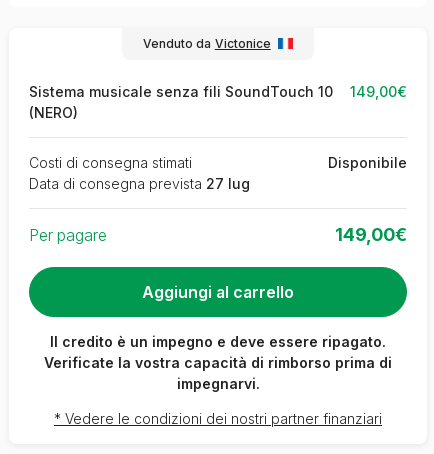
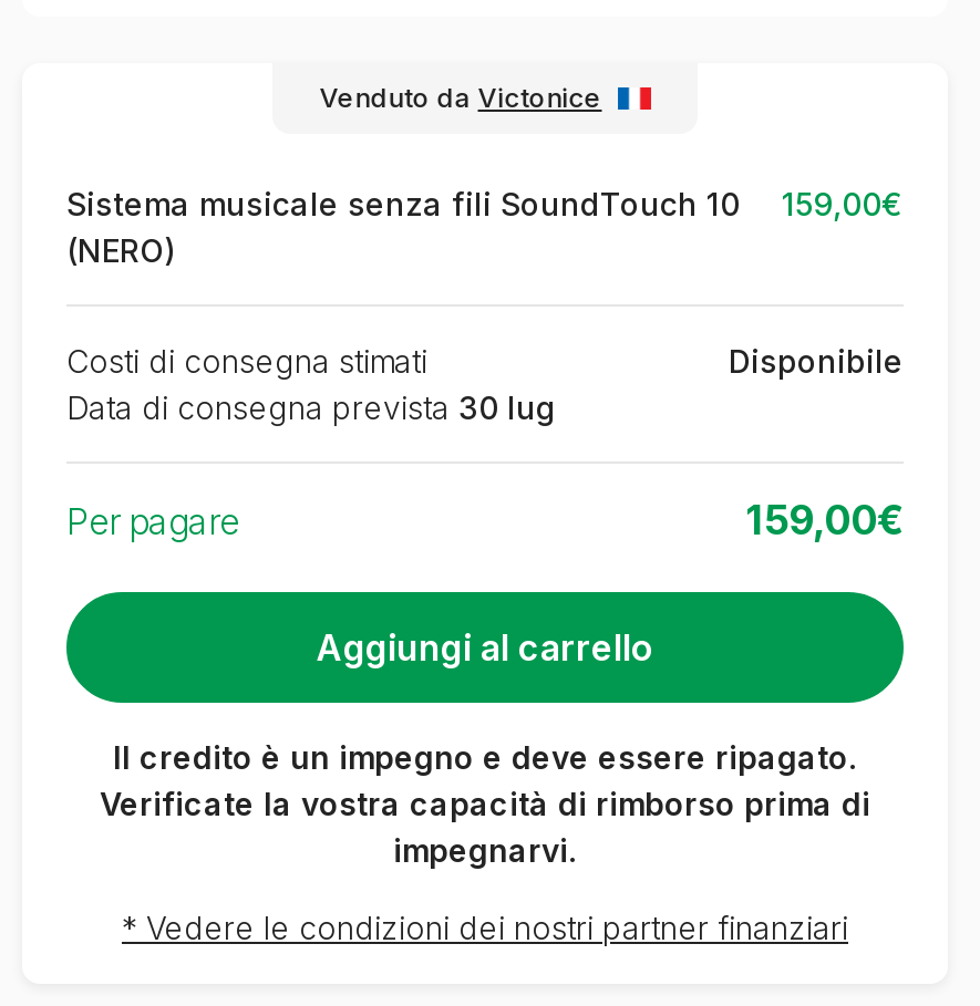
- Sistema musicale senza fili SoundTouch 10 149,00€
+ Sistema musicale senza fili SoundTouch 10 159,00€

- Data di consegna prevista 27 lug
+ Data di consegna prevista 30 lug

- 149,00€
+ 159,00€
